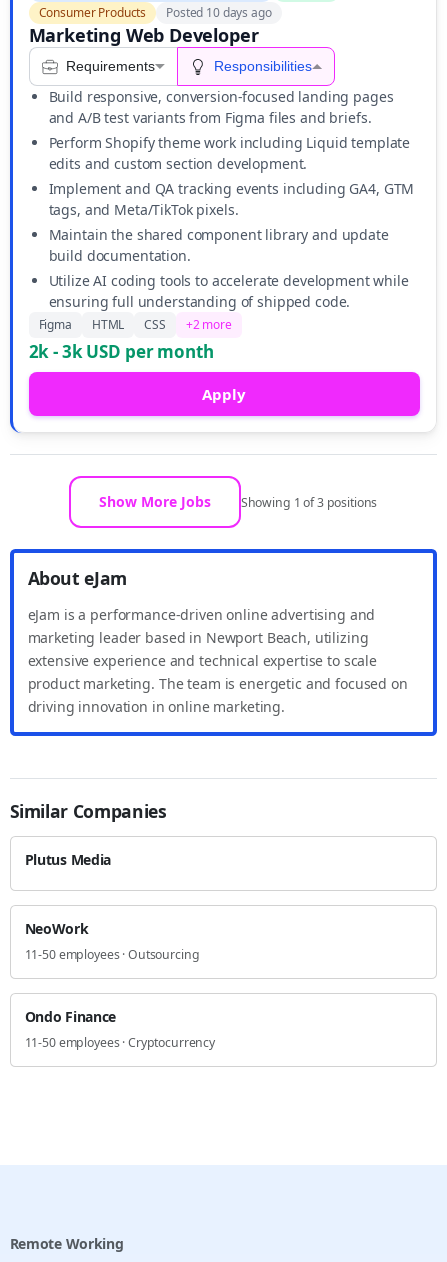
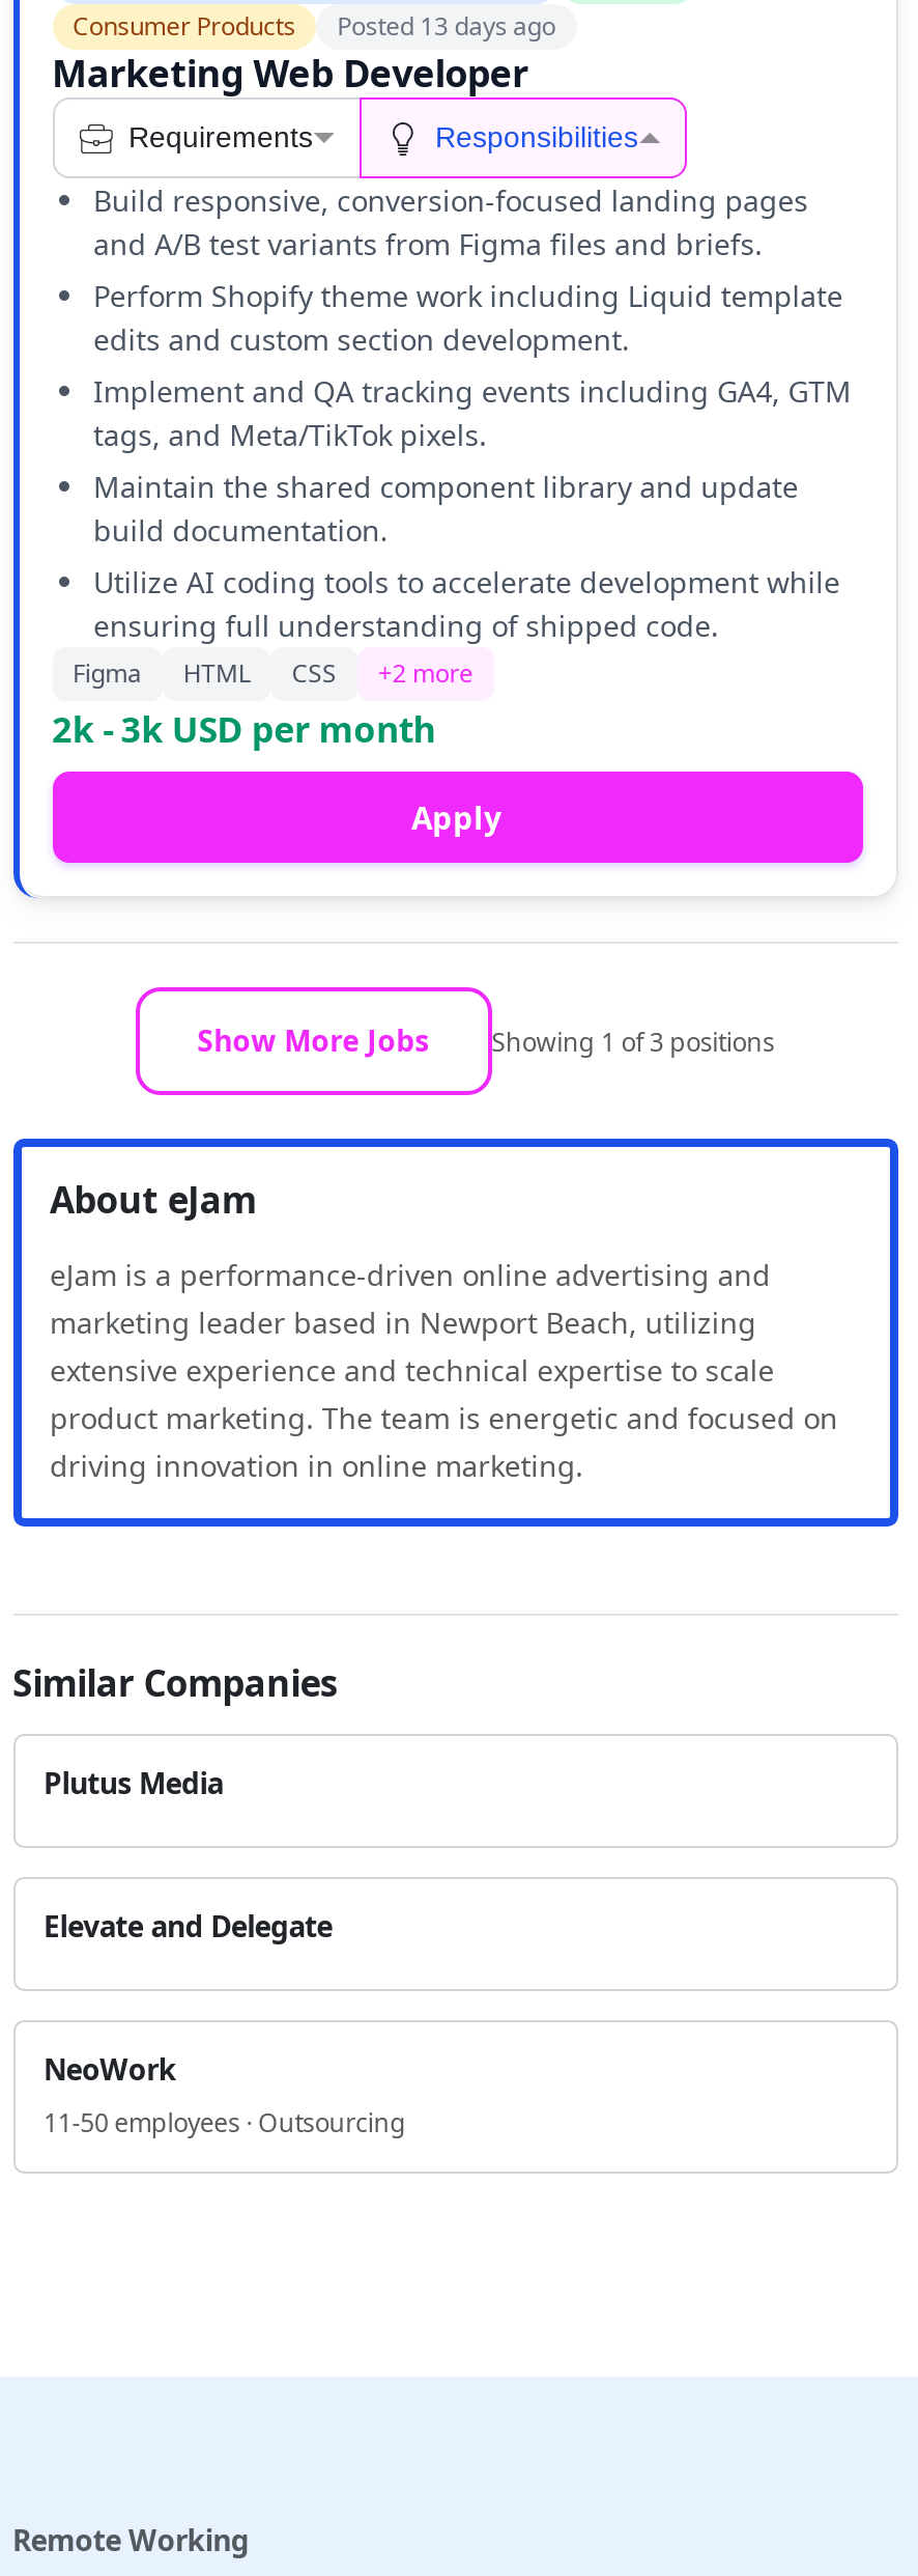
- Posted 10 days ago
+ Posted 13 days ago

+ Elevate and Delegate

moved down: NeoWork | 11-50 employees · Outsourcing

- Ondo Finance
- 11-50 employees · Cryptocurrency
